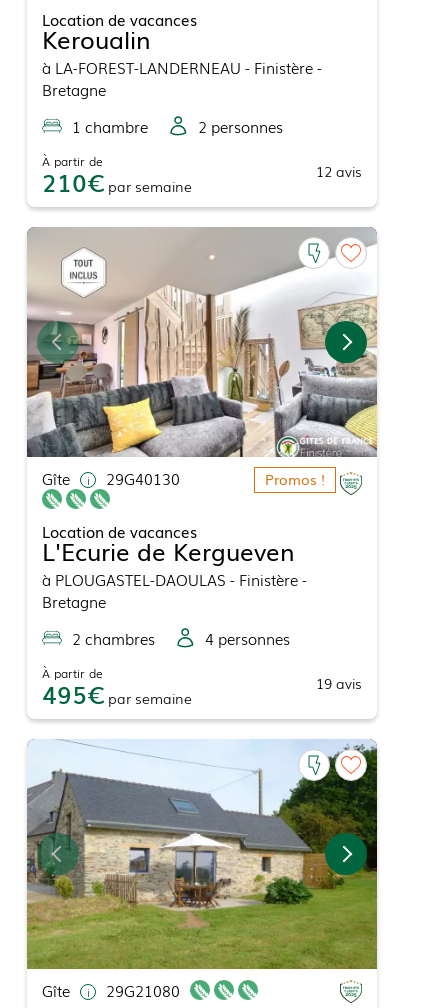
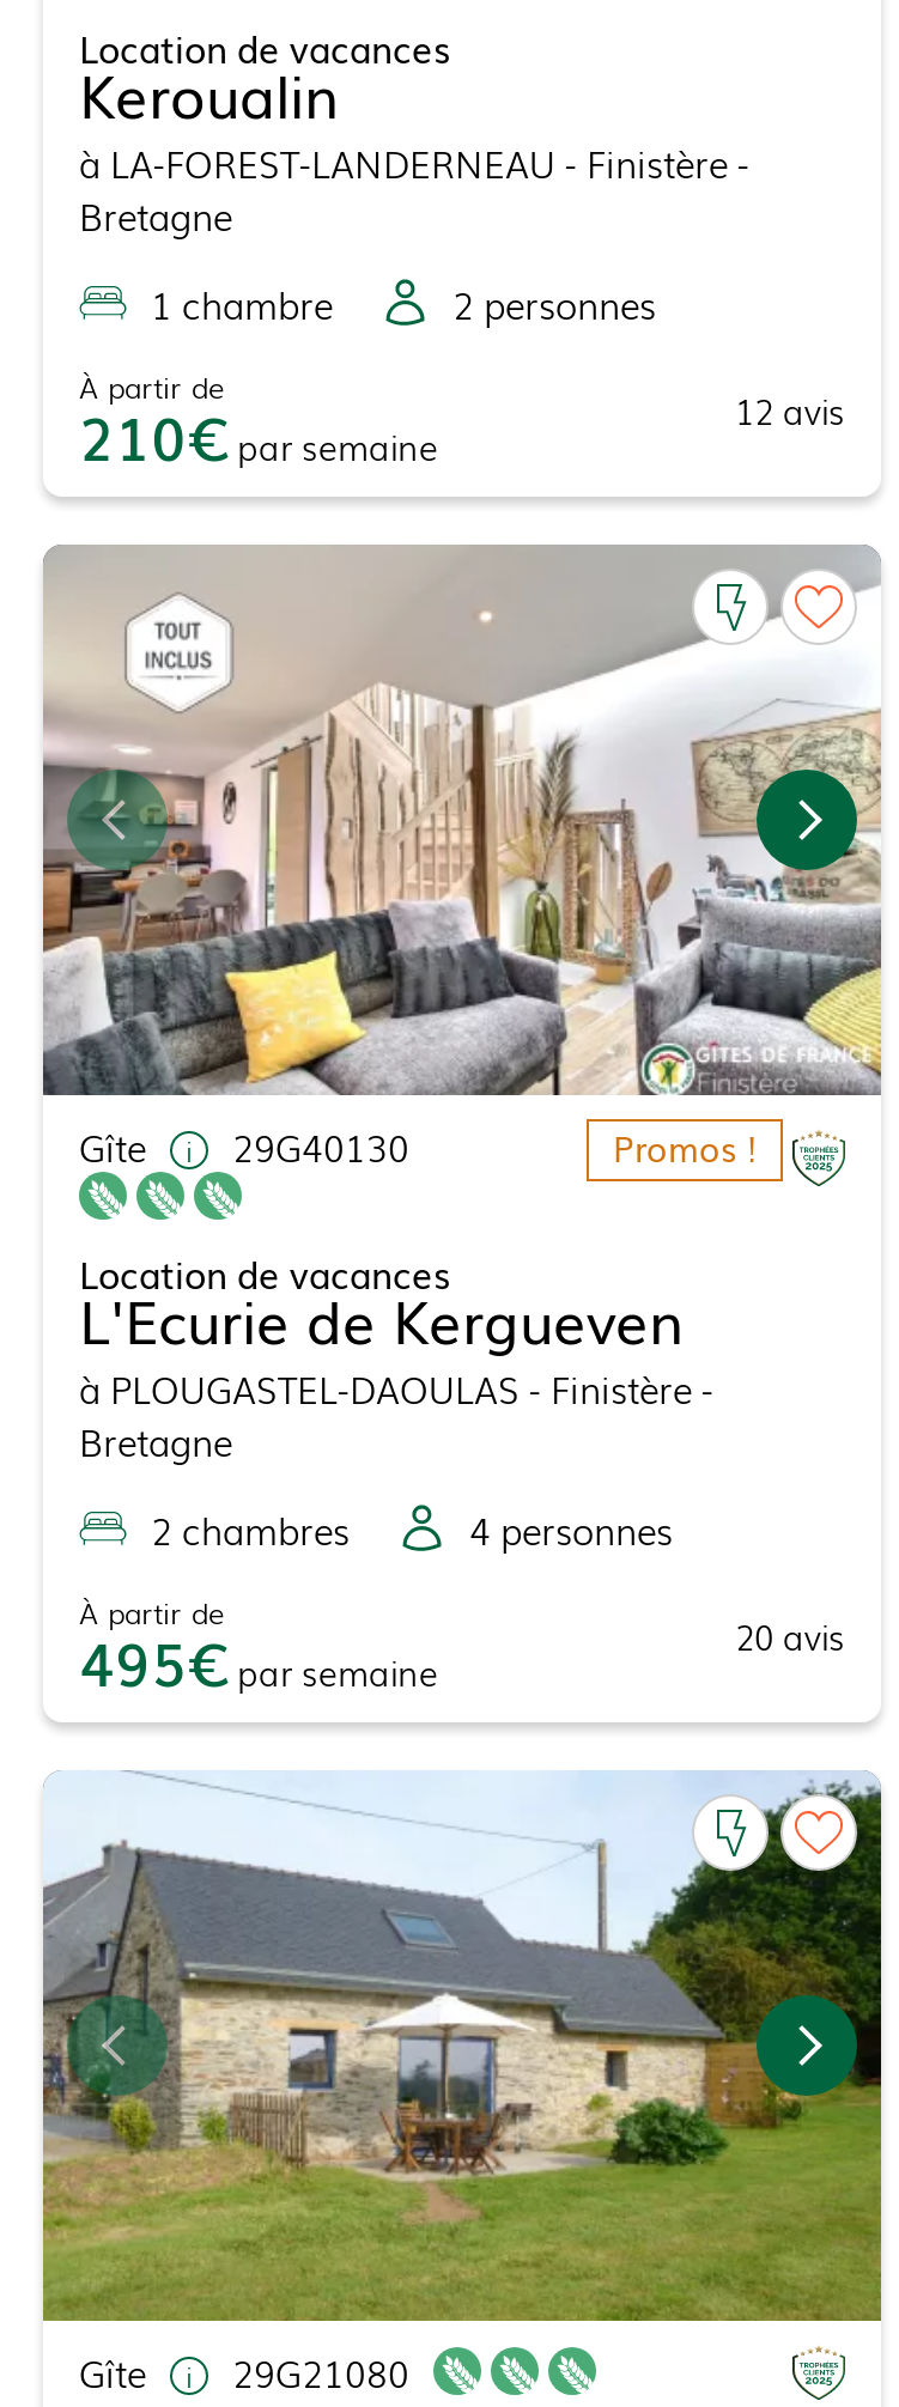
- 19 avis
+ 20 avis
